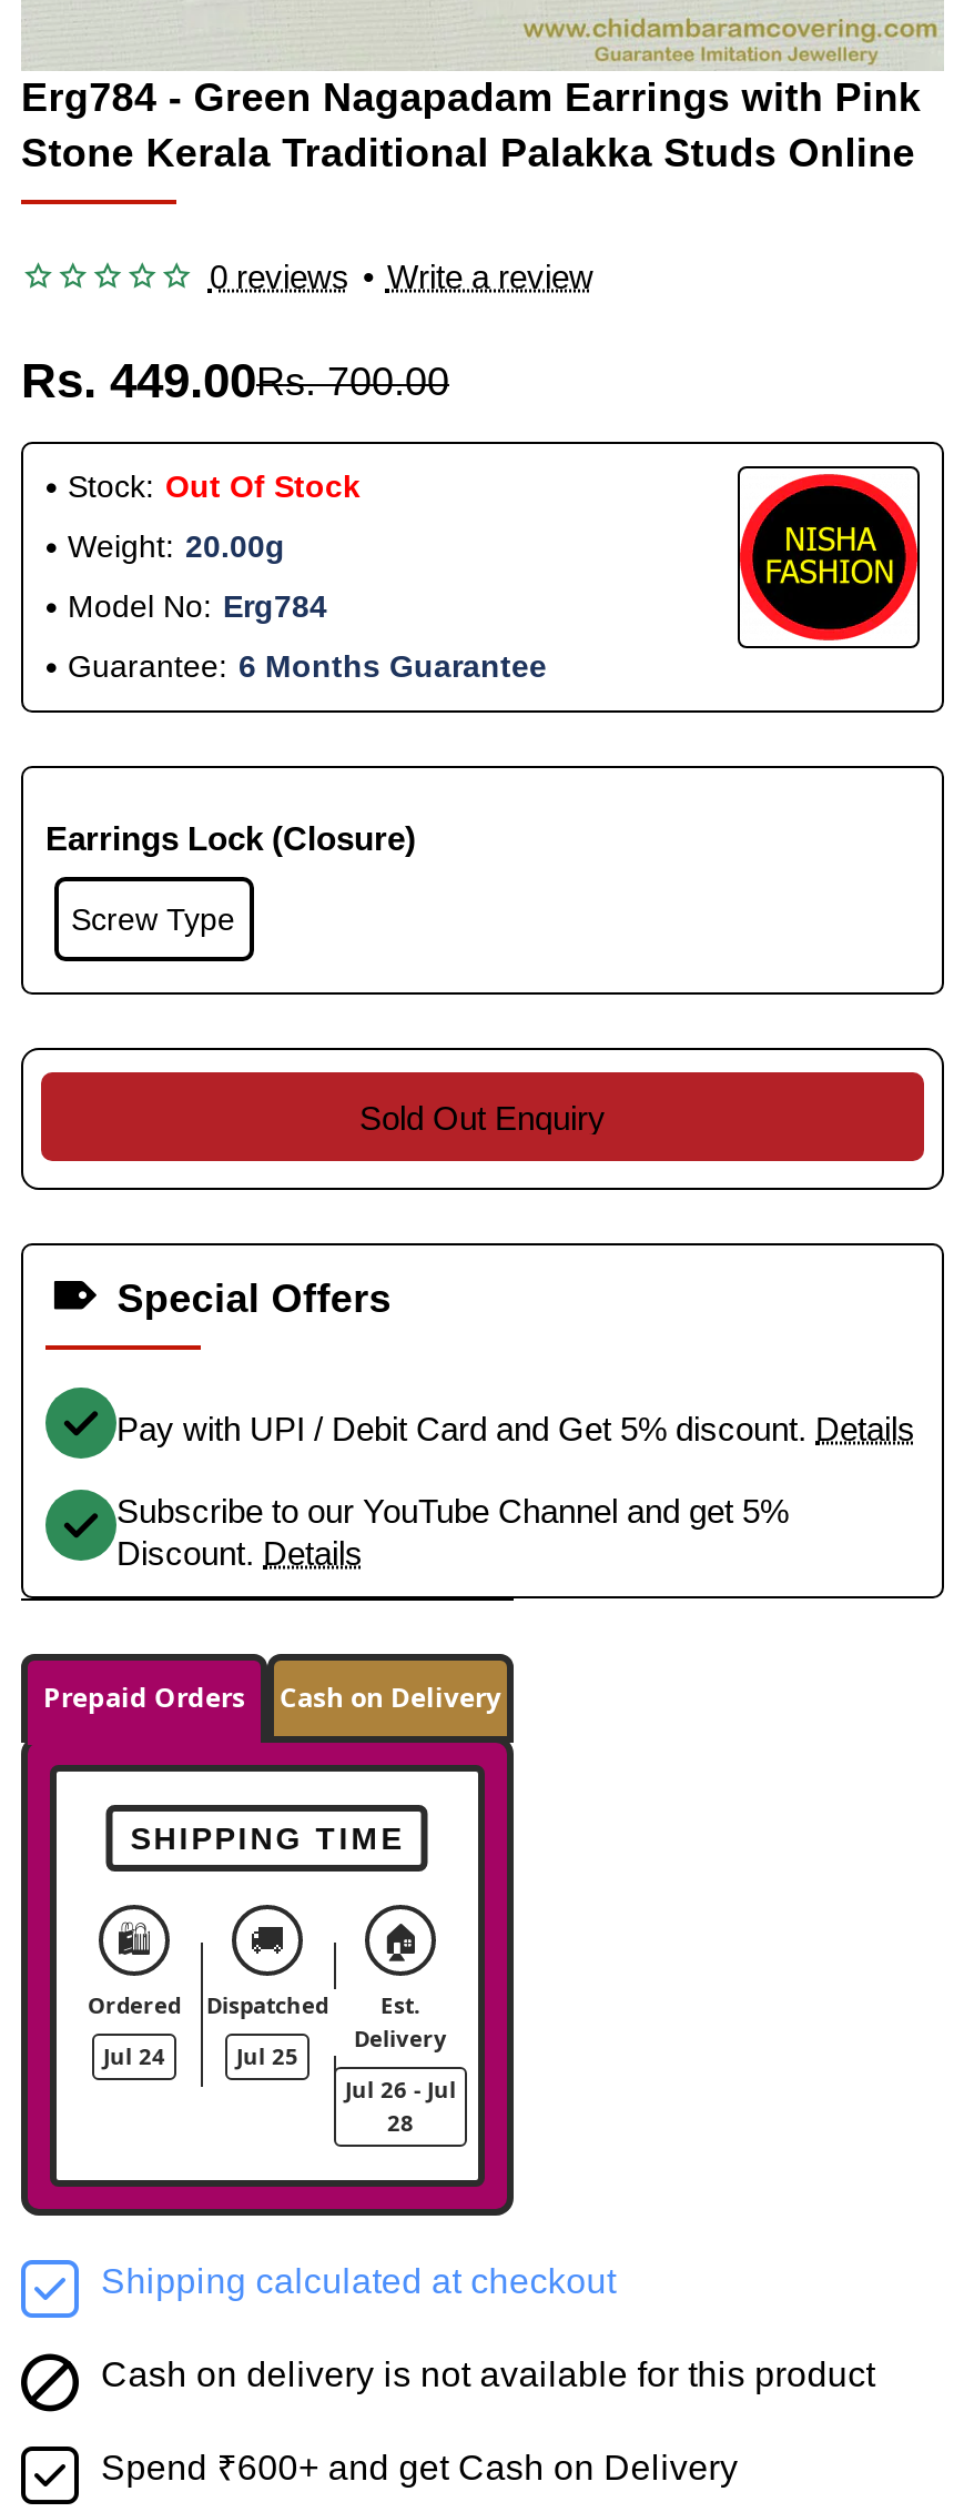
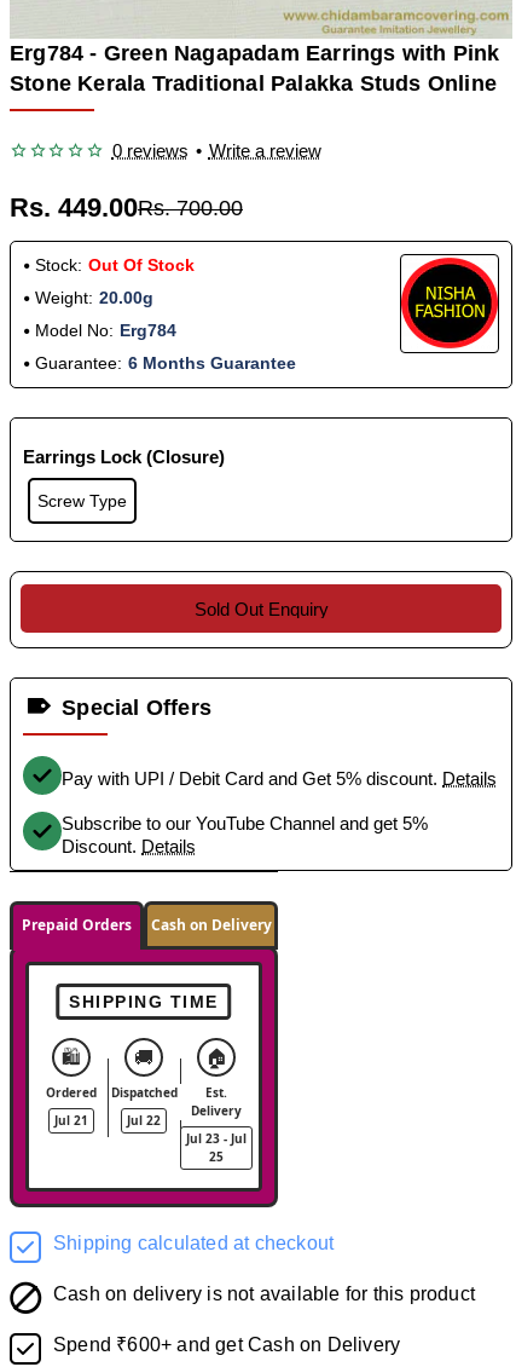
- Jul 24
+ Jul 21

- Jul 25
+ Jul 22

- Jul 26 - Jul
+ Jul 23 - Jul

- 28
+ 25
